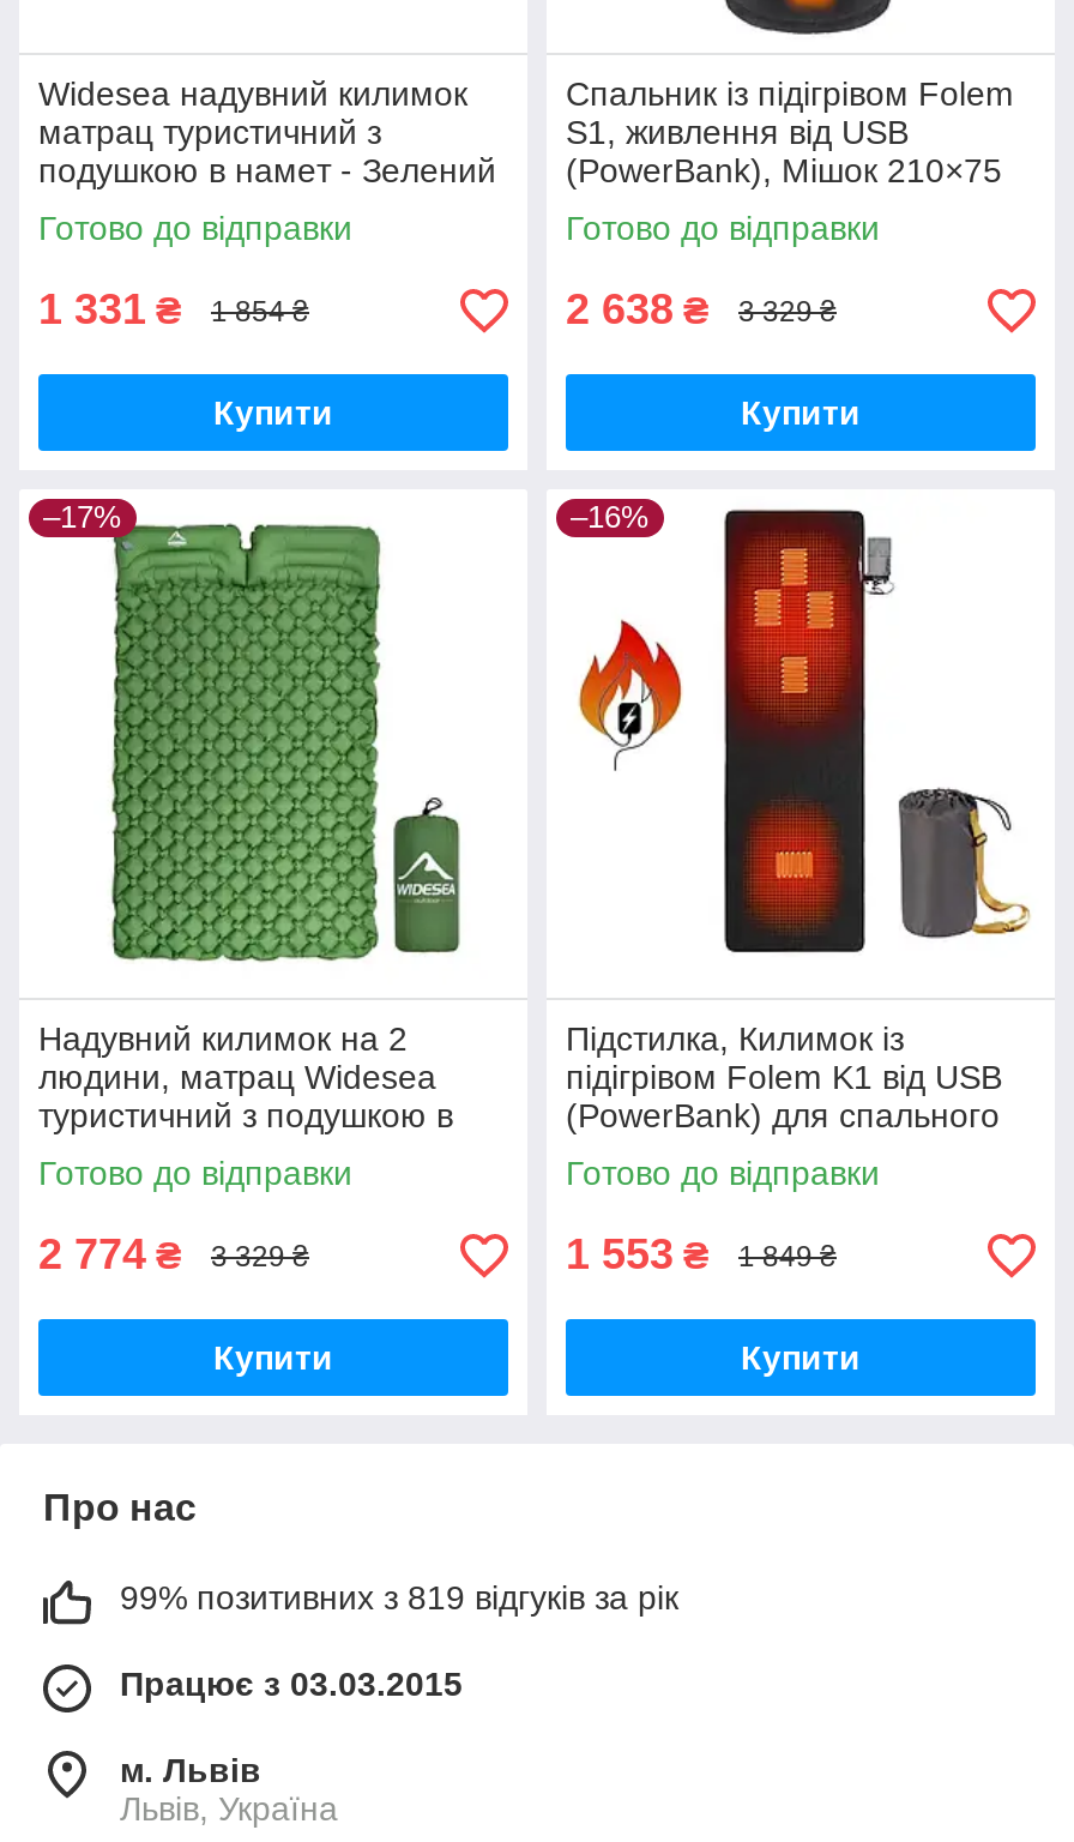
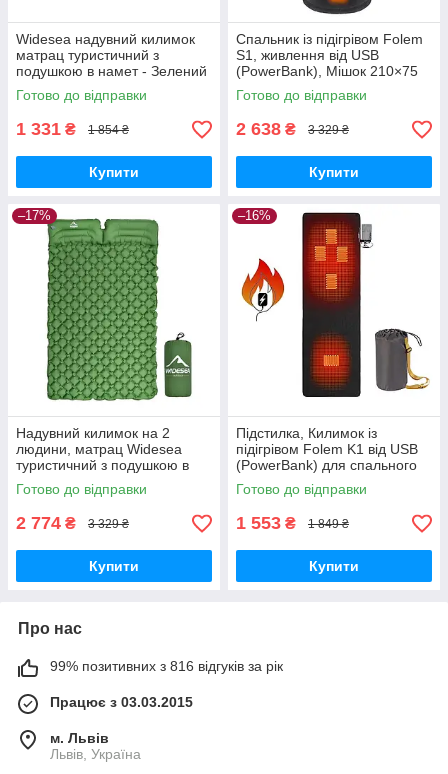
- 99% позитивних з 819 відгуків за рік
+ 99% позитивних з 816 відгуків за рік
